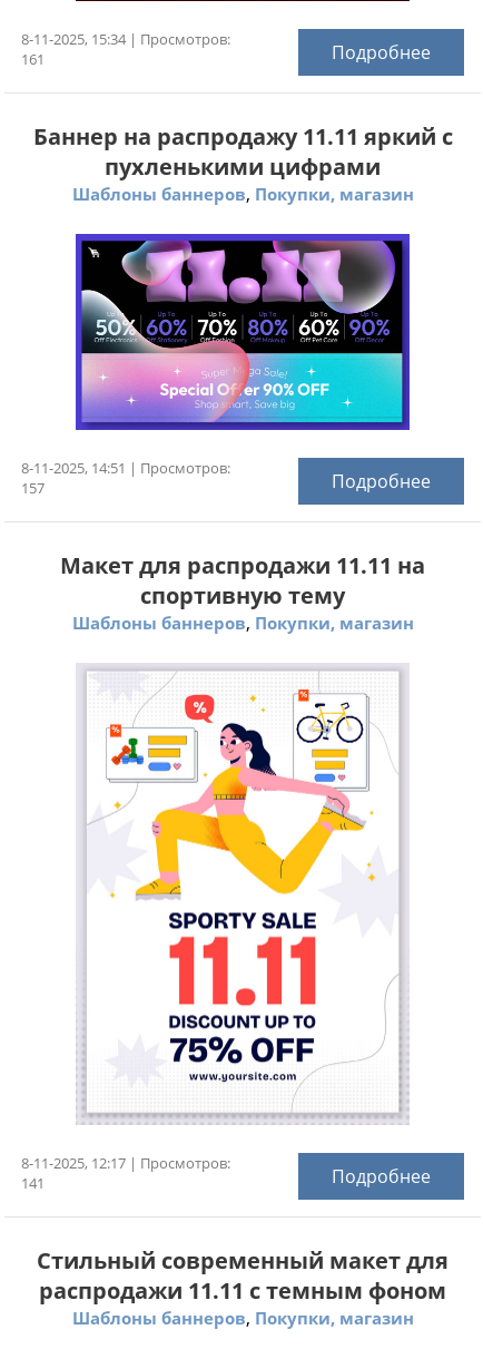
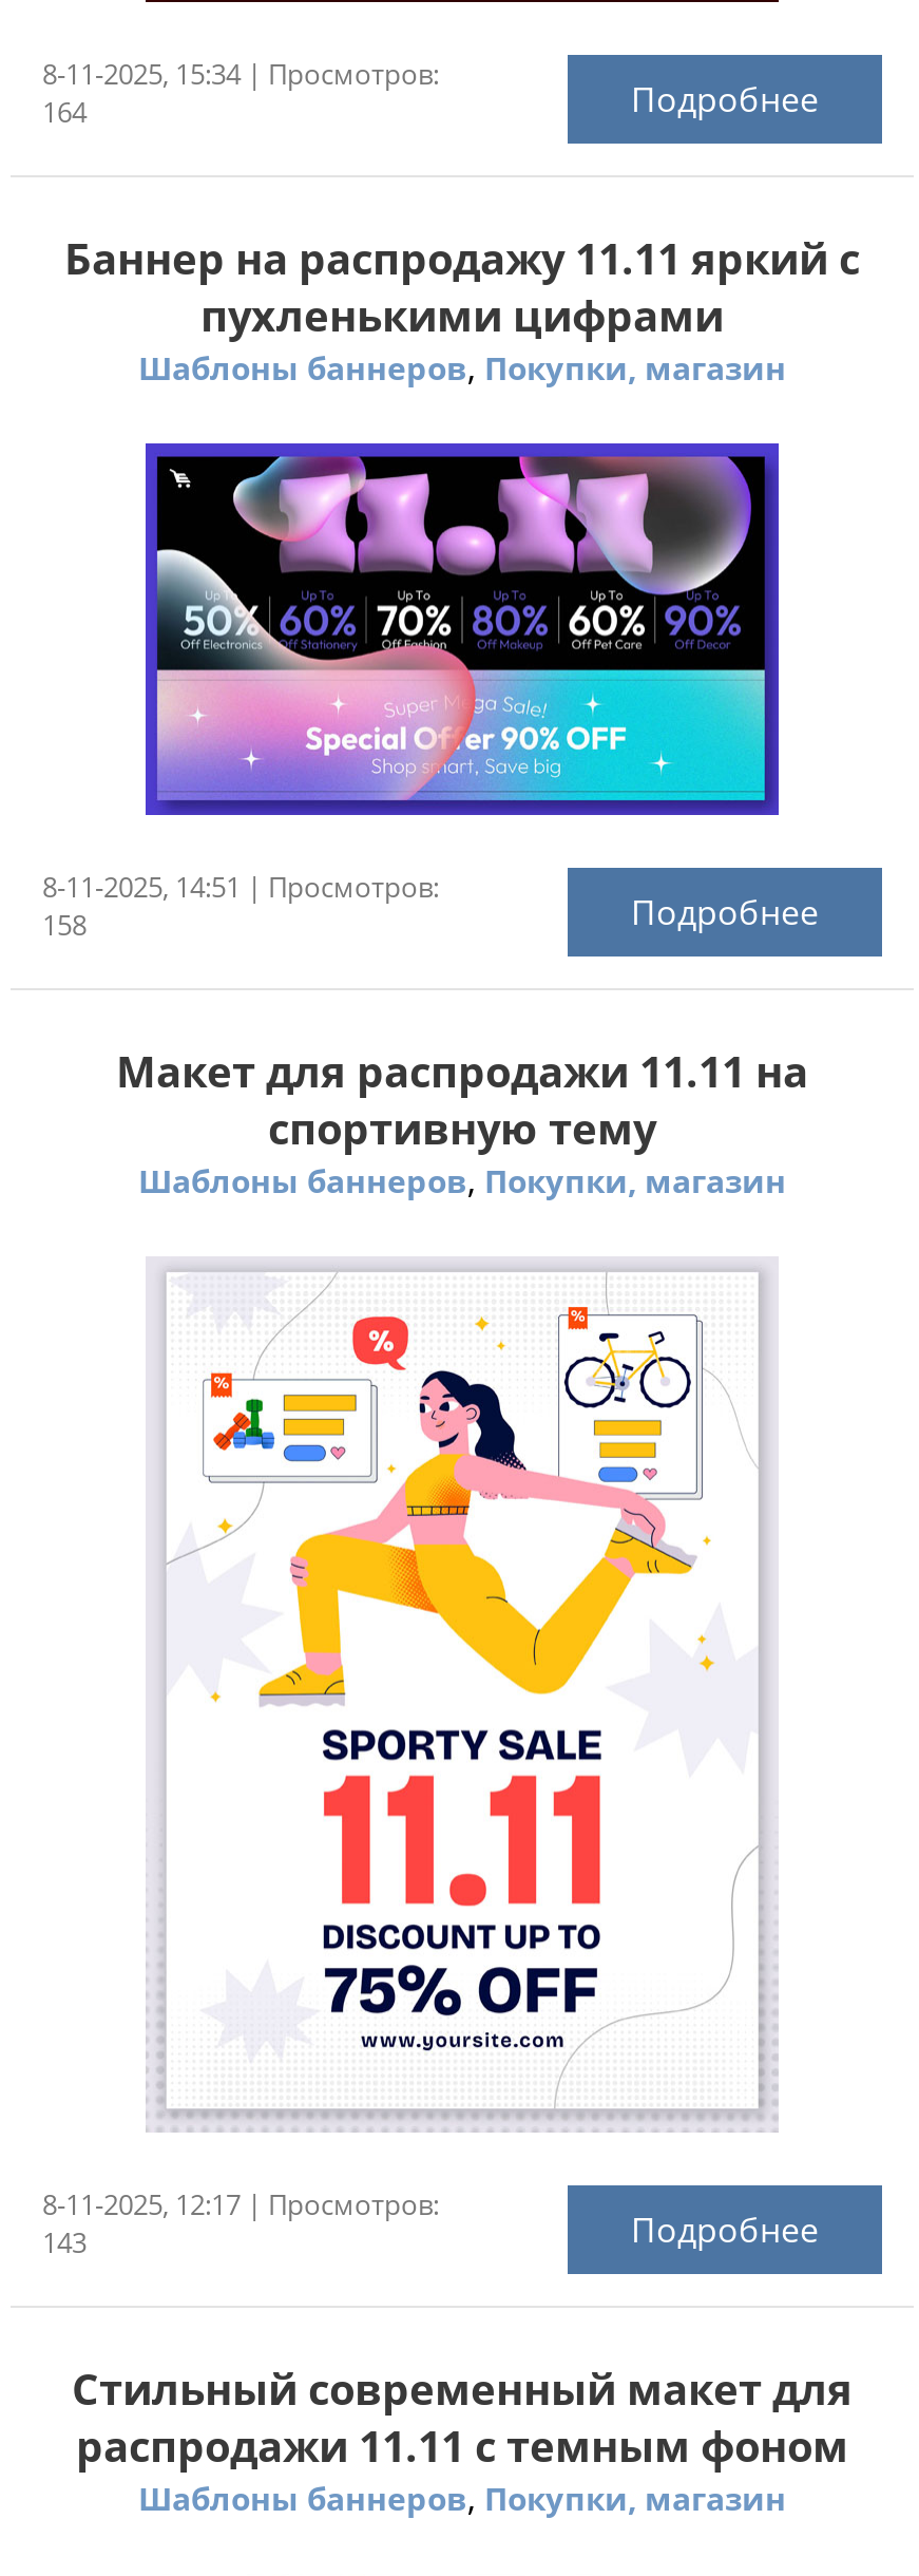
- 161
+ 164

- 157
+ 158

- 141
+ 143
